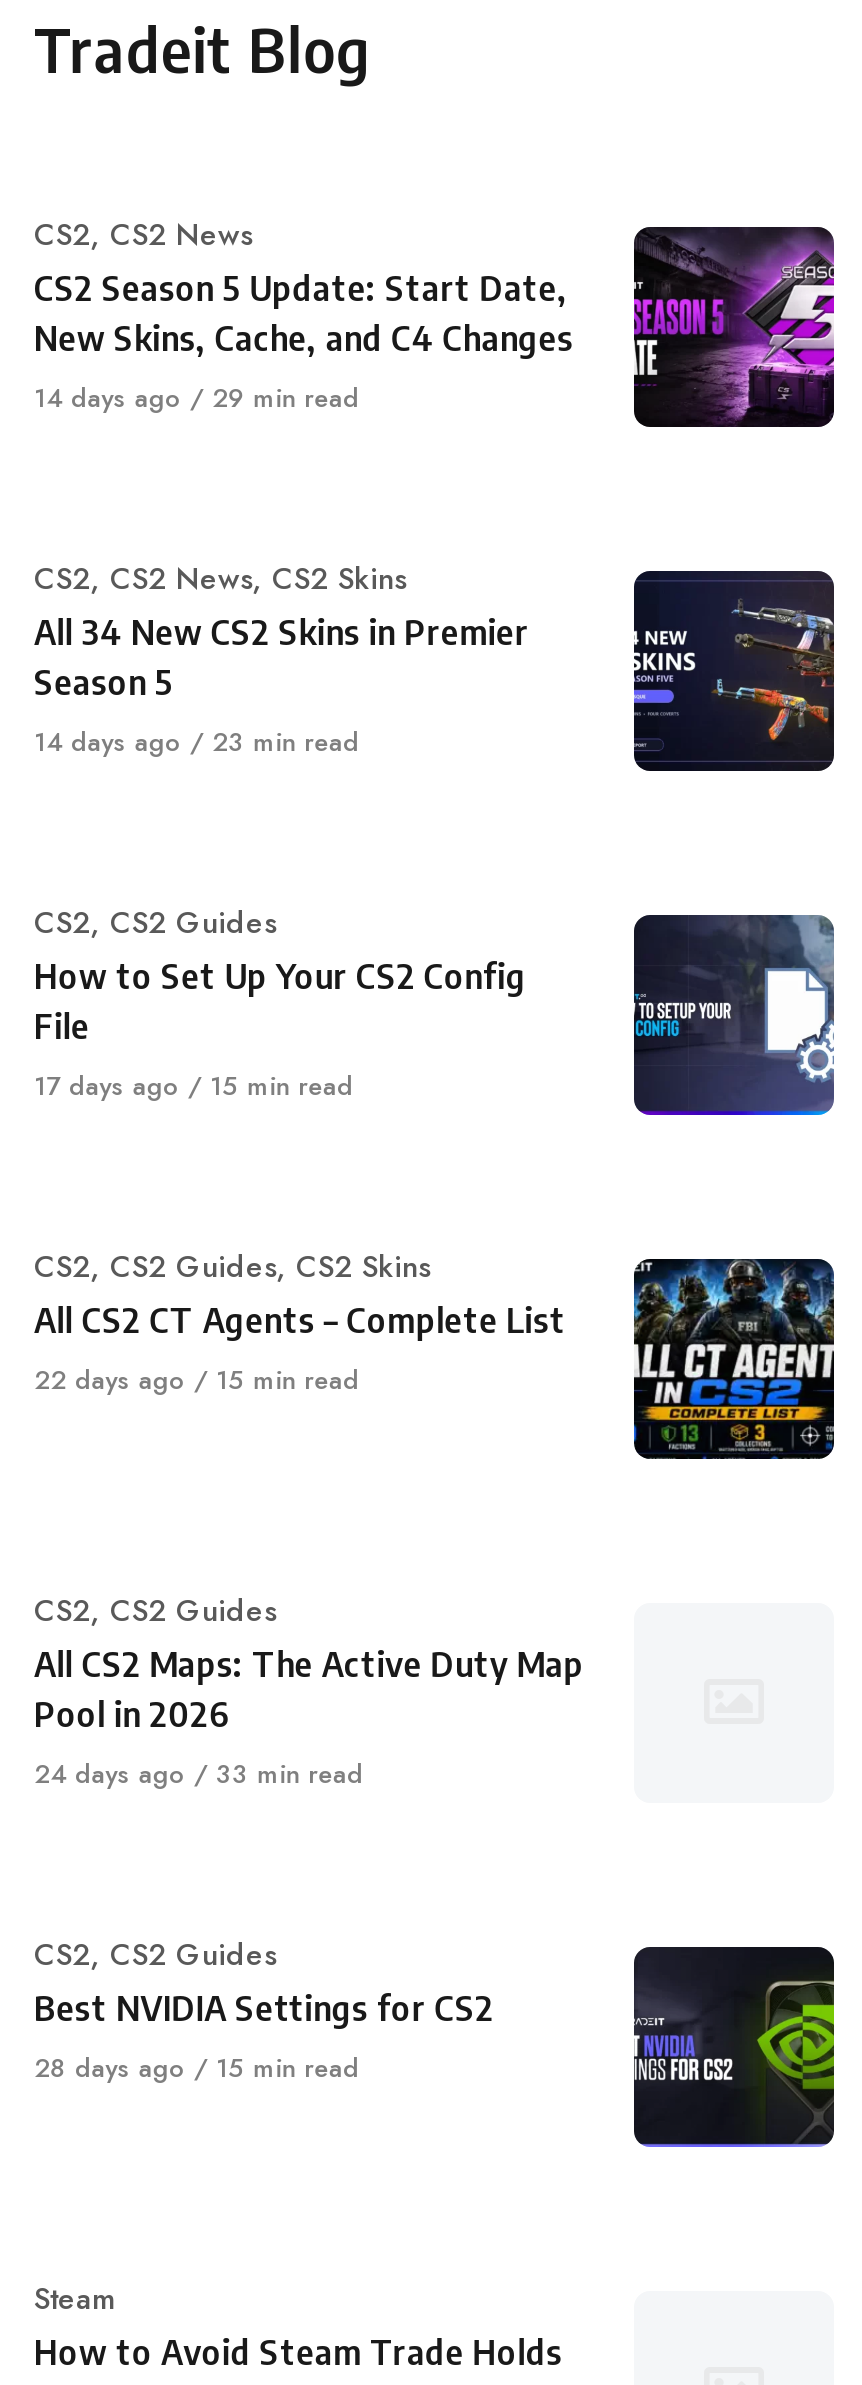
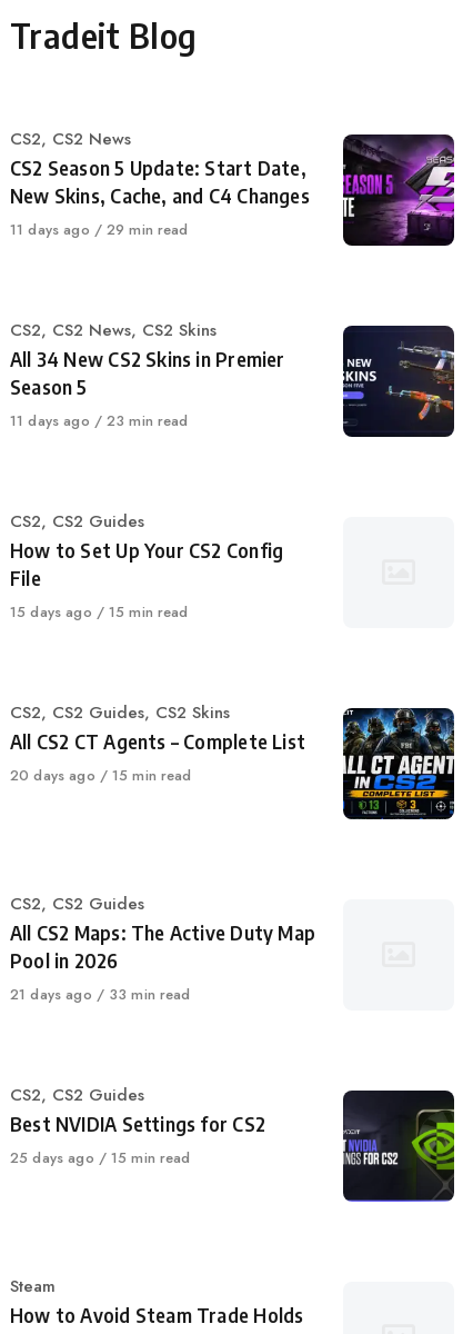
- 14 days ago 29 min read
+ 11 days ago 29 min read

- 14 days ago 23 min read
+ 11 days ago 23 min read

- [image]

- 17 days ago 15 min read
+ 15 days ago 15 min read

- 22 days ago 15 min read
+ 20 days ago 15 min read

- 24 days ago 33 min read
+ 21 days ago 33 min read

- 28 days ago 15 min read
+ 25 days ago 15 min read
